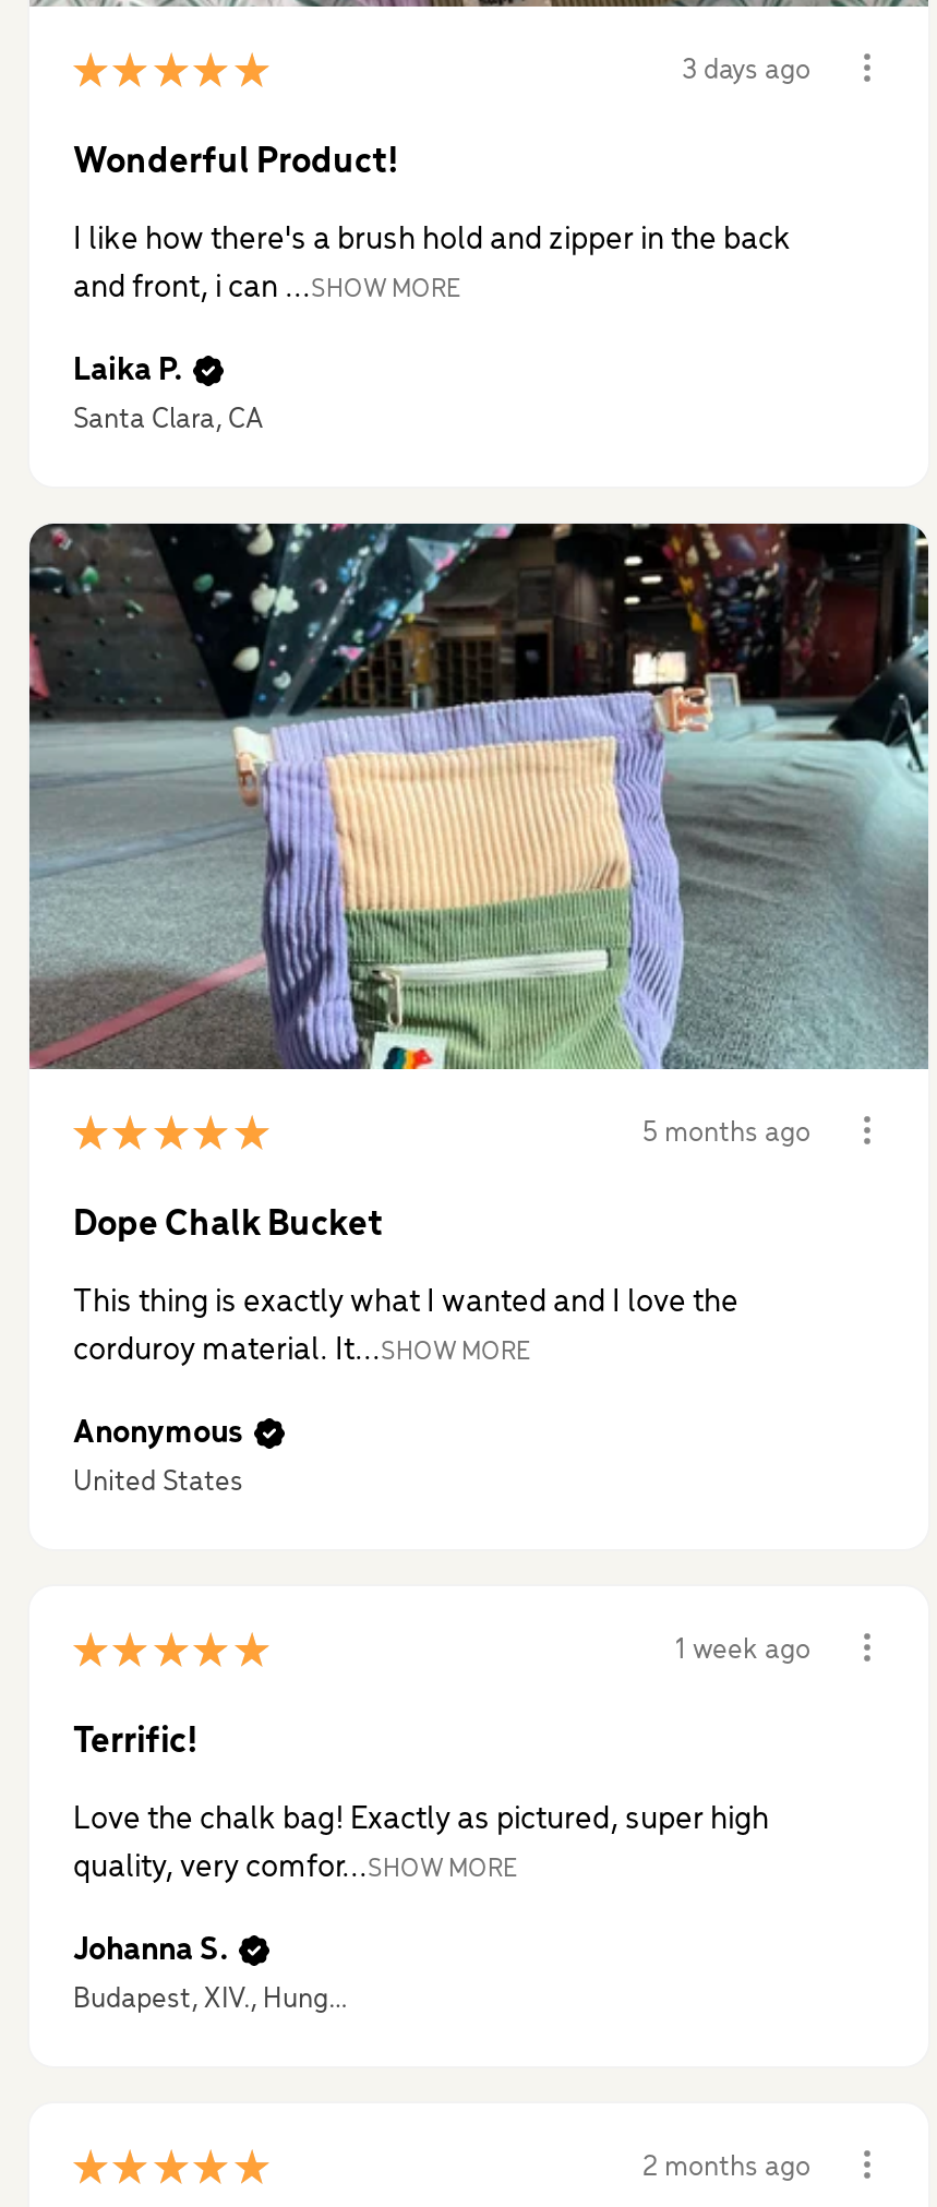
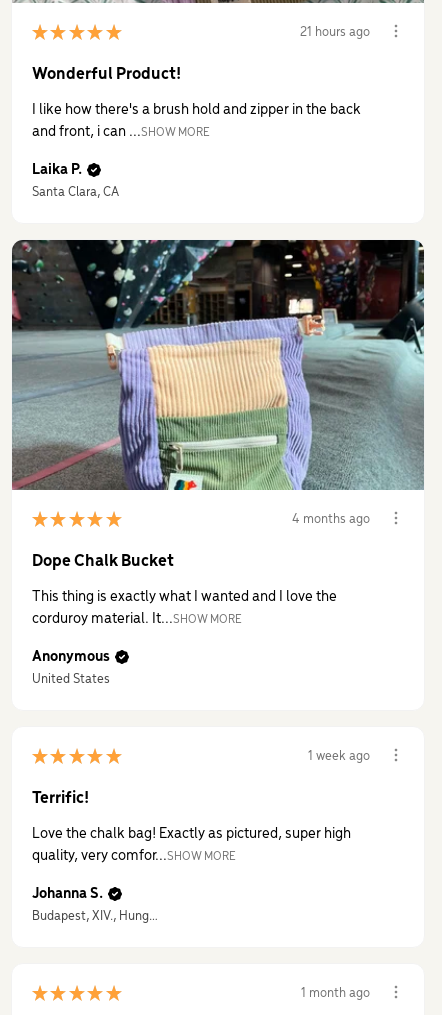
- 3 days ago
+ 21 hours ago

- 5 months ago
+ 4 months ago

- 2 months ago
+ 1 month ago
